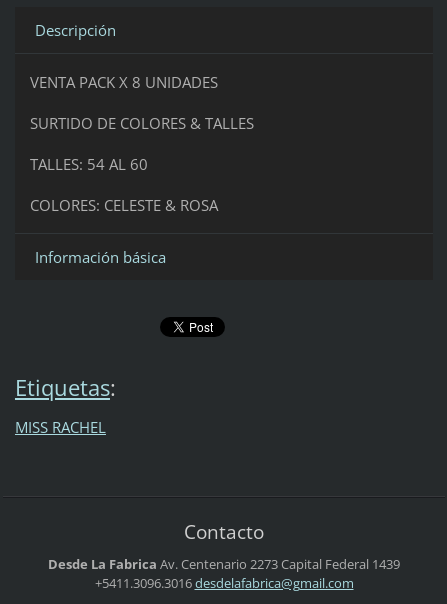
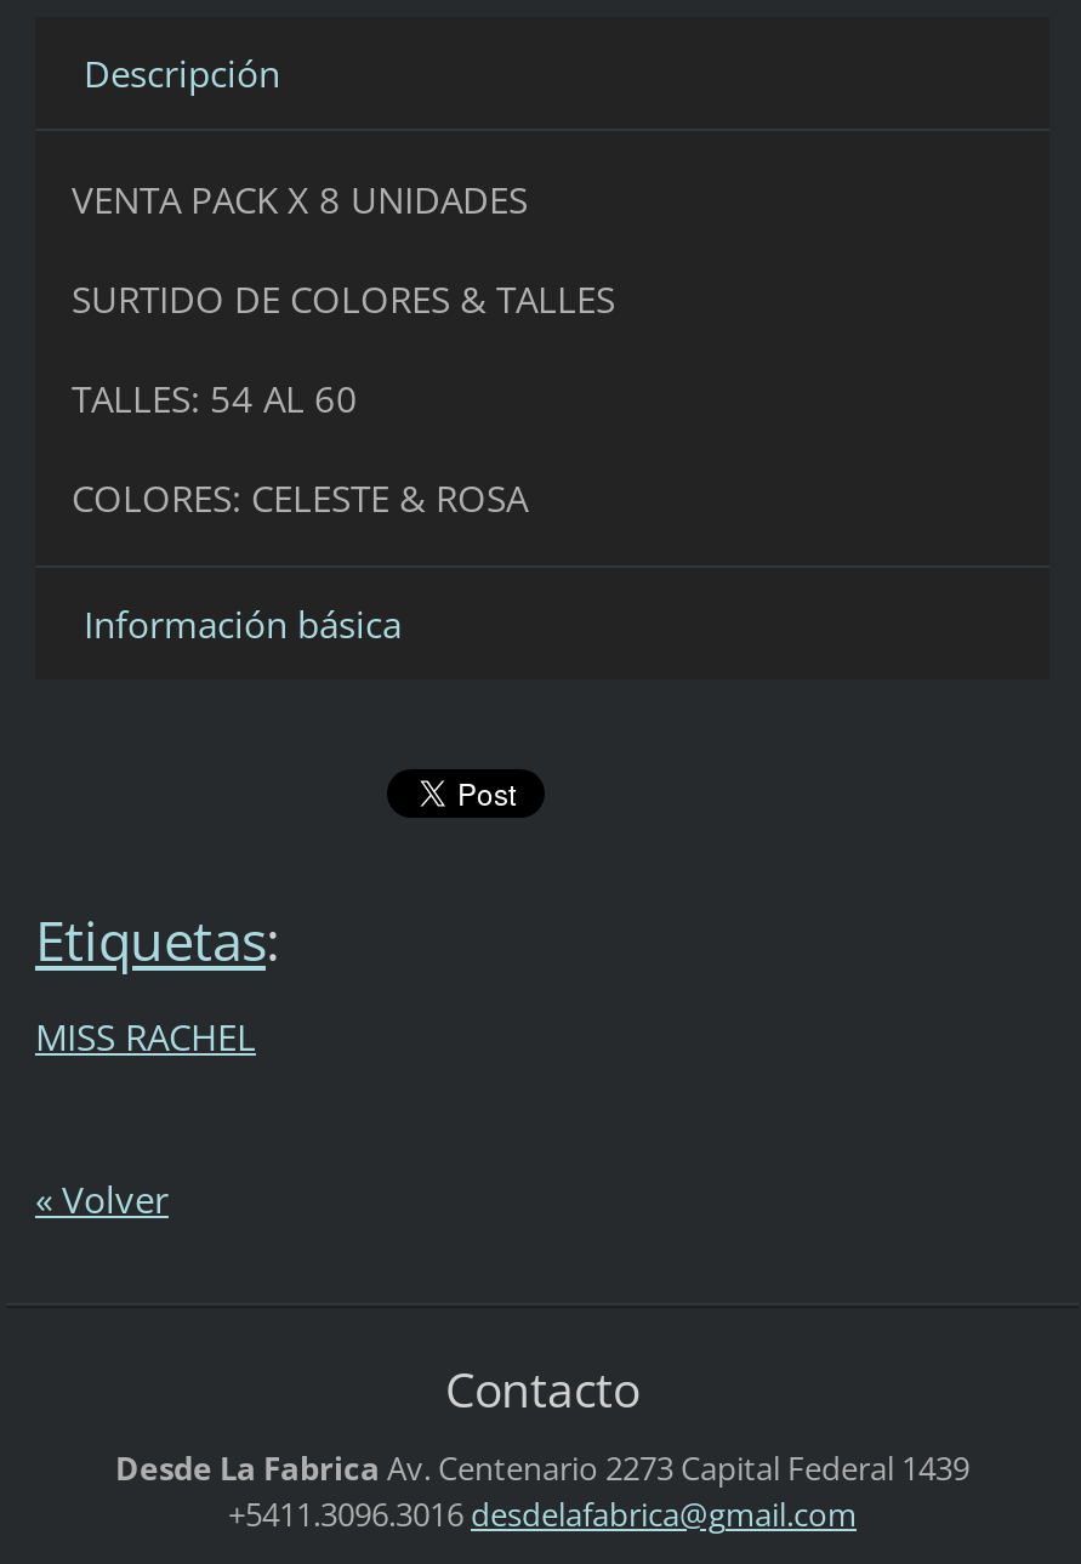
+ « Volver
